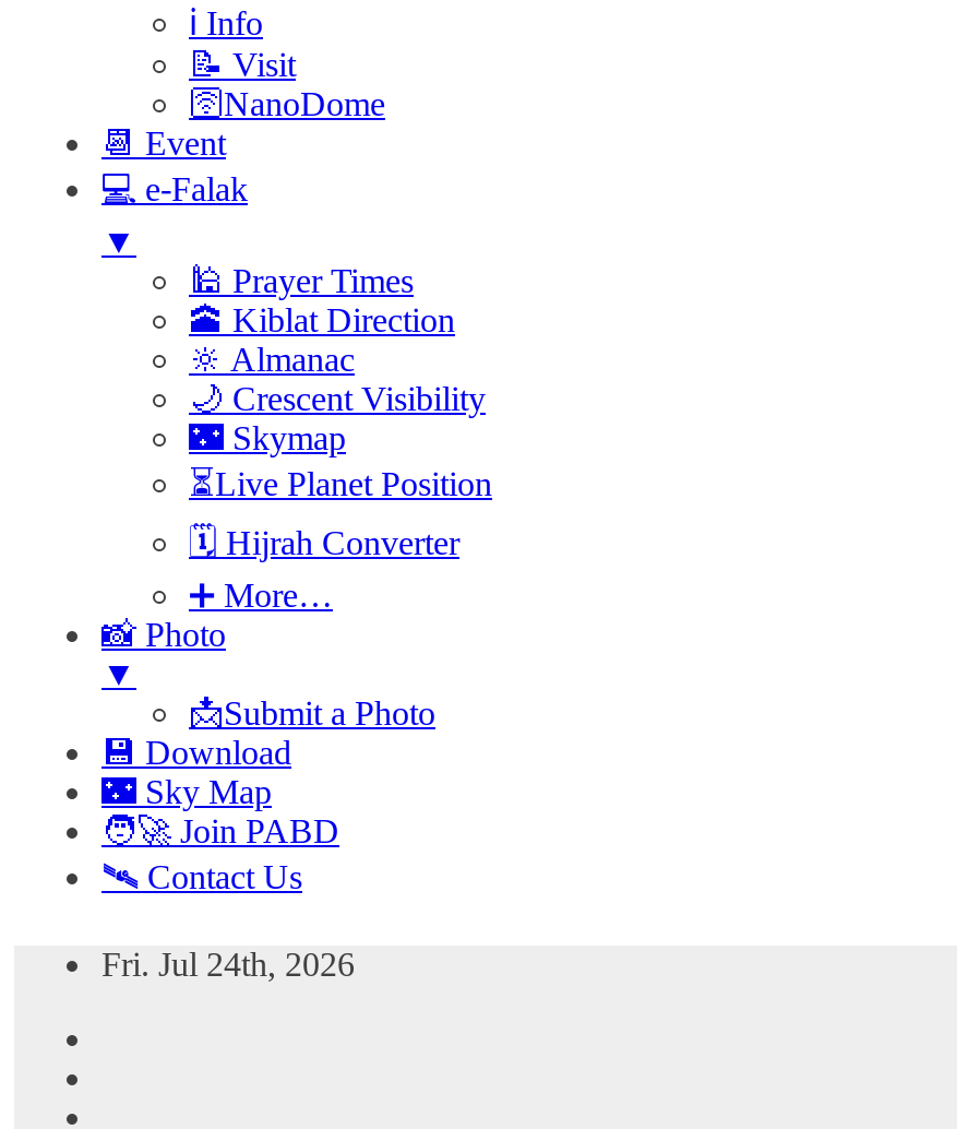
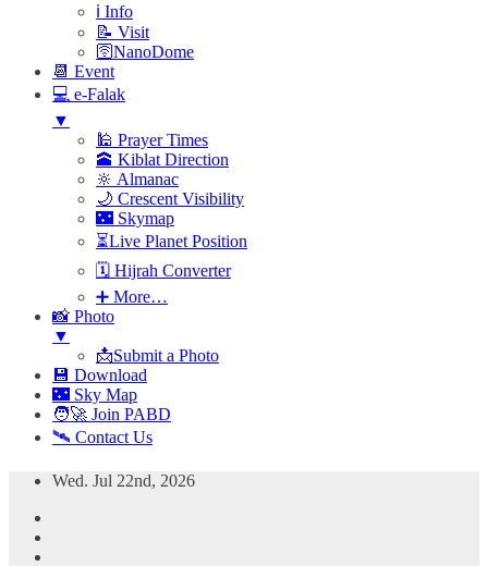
- Fri. Jul 24th, 2026
+ Wed. Jul 22nd, 2026
